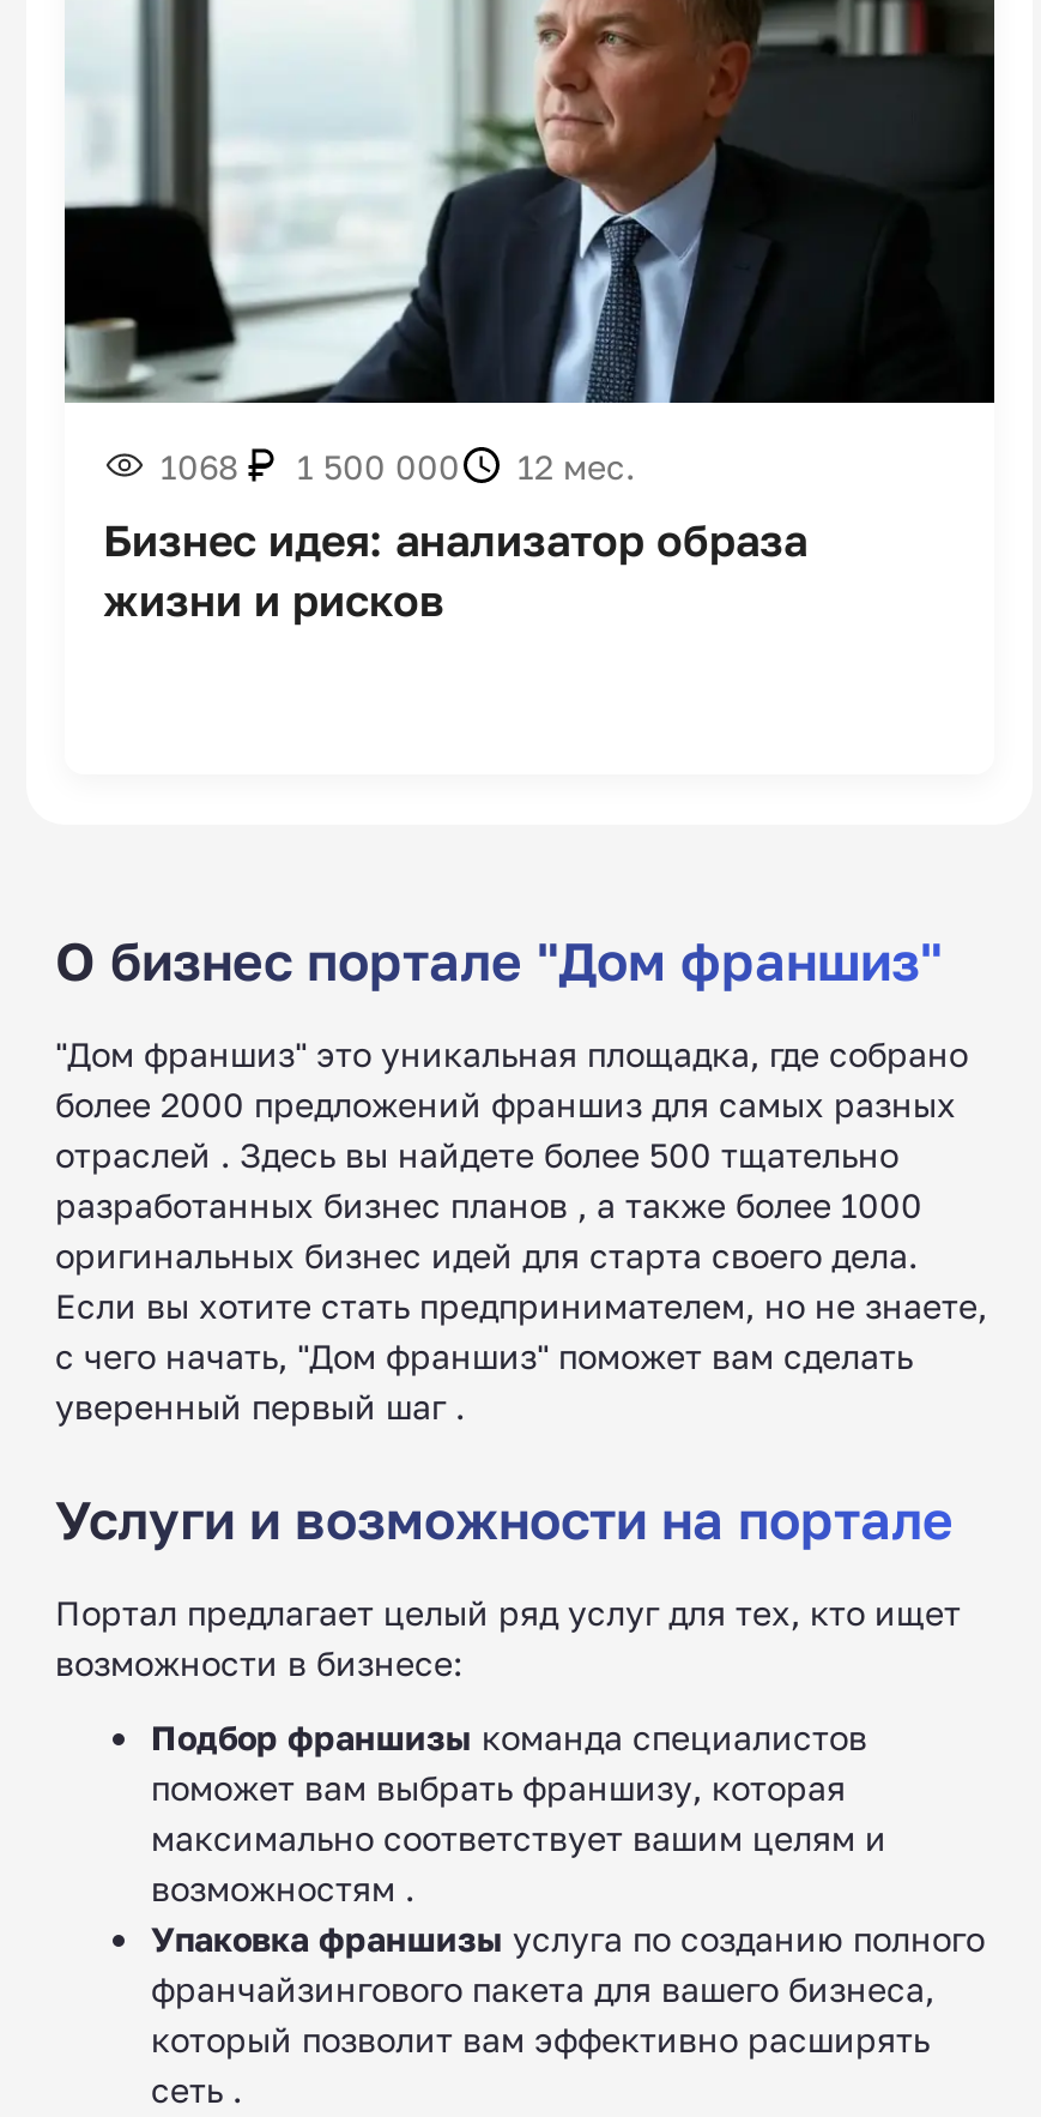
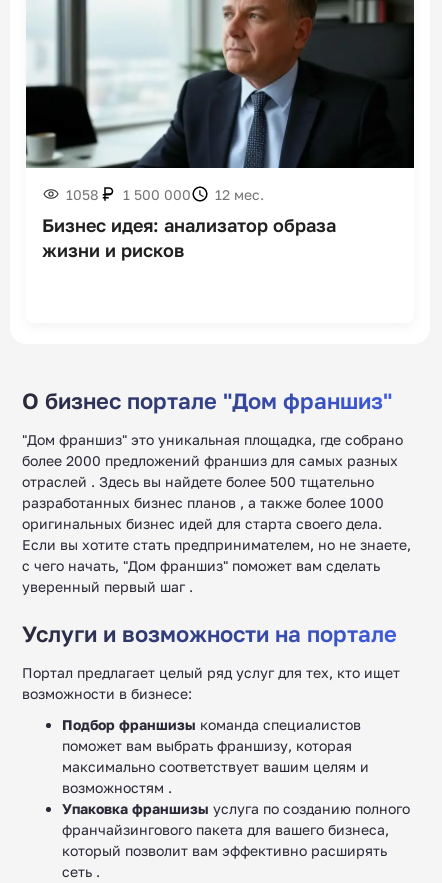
- 1068
+ 1058
